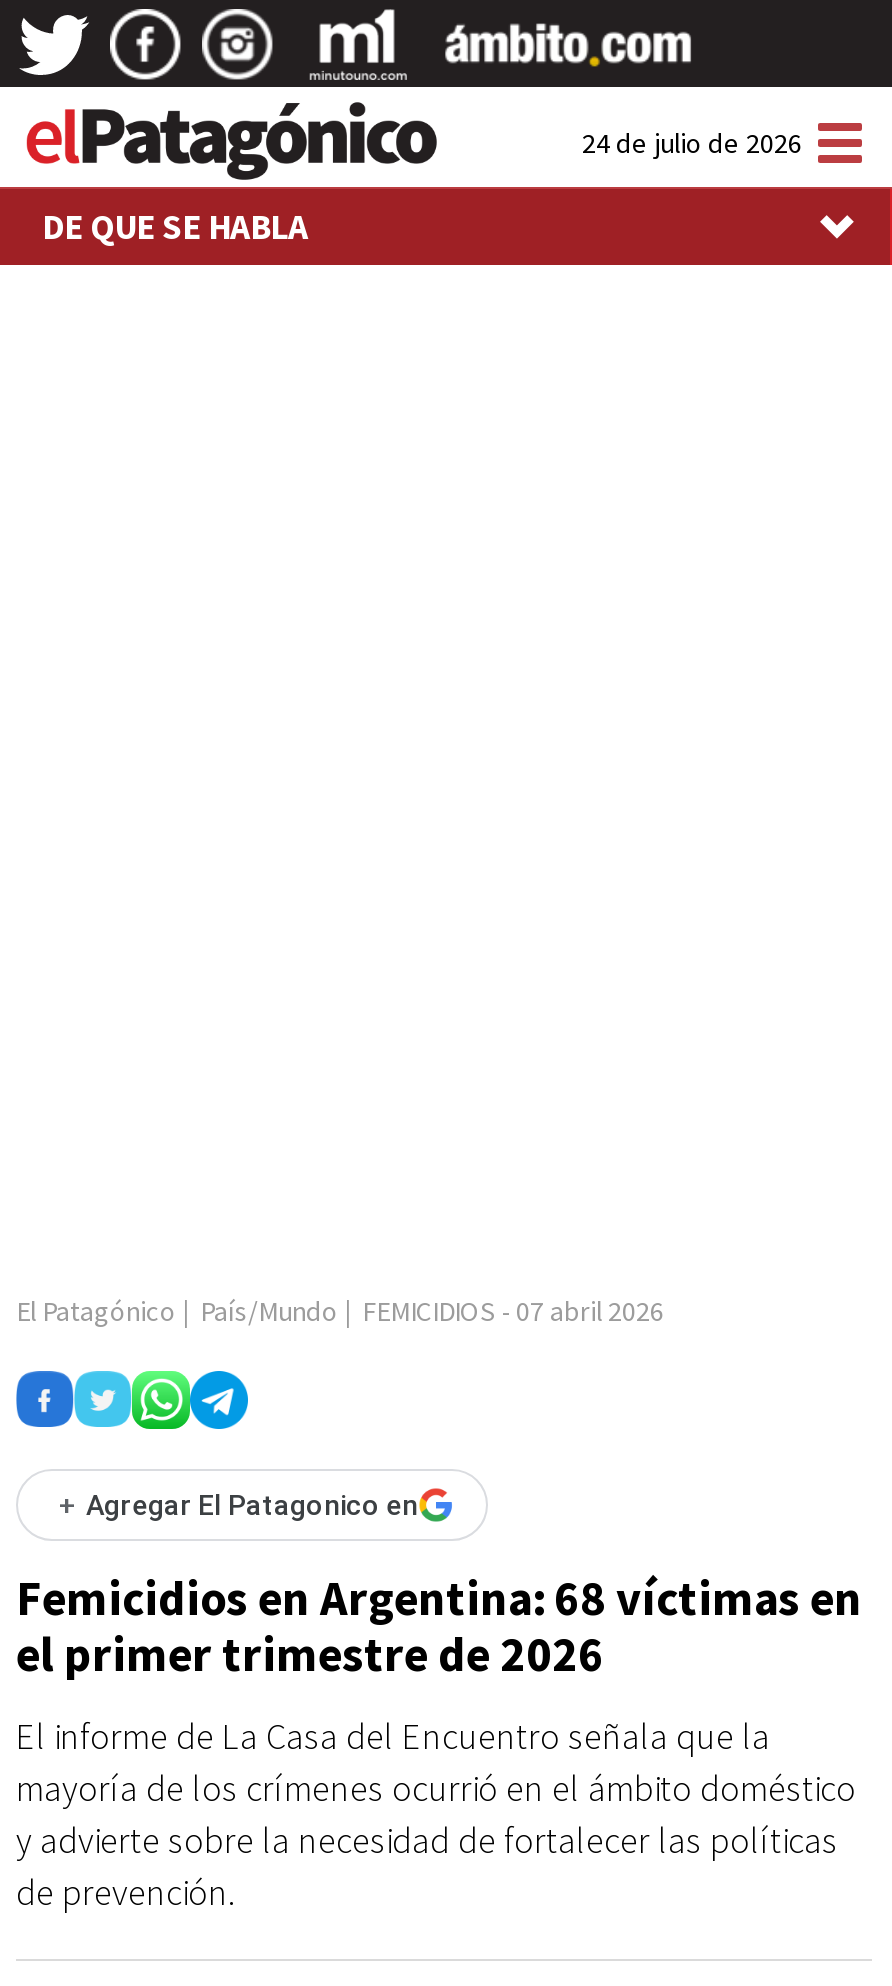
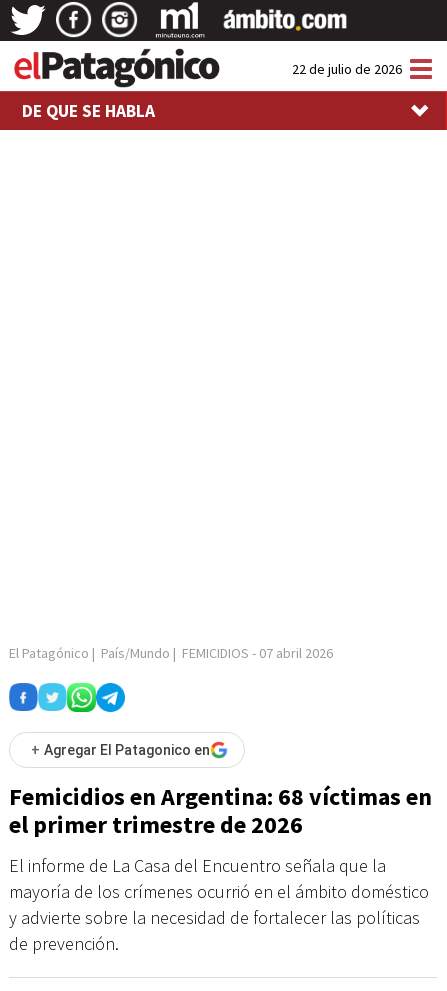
- 24 de julio de 2026
+ 22 de julio de 2026
